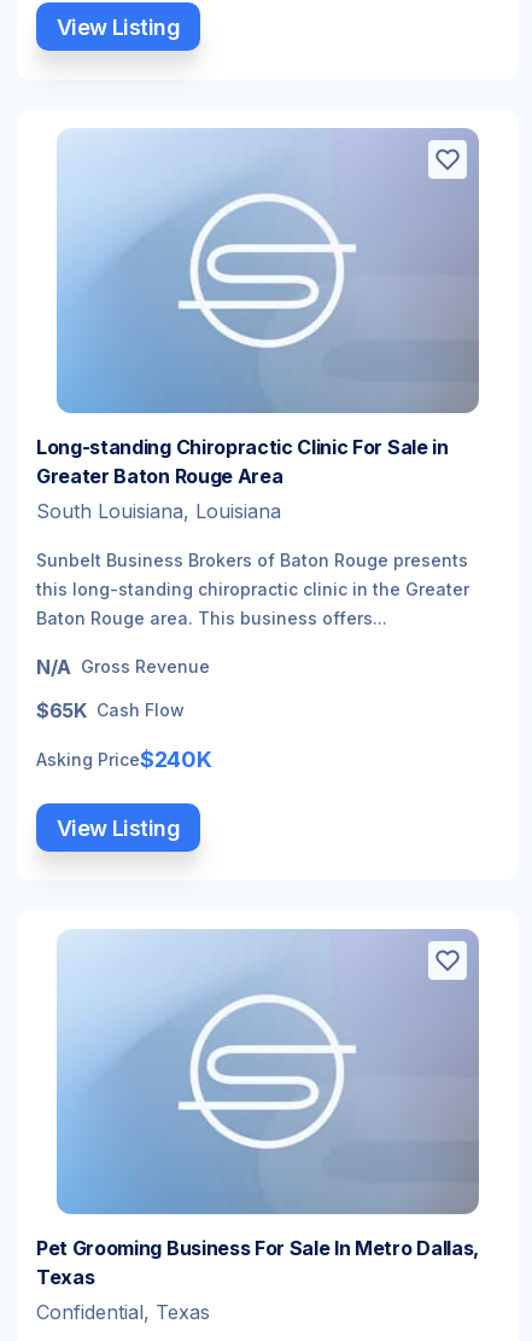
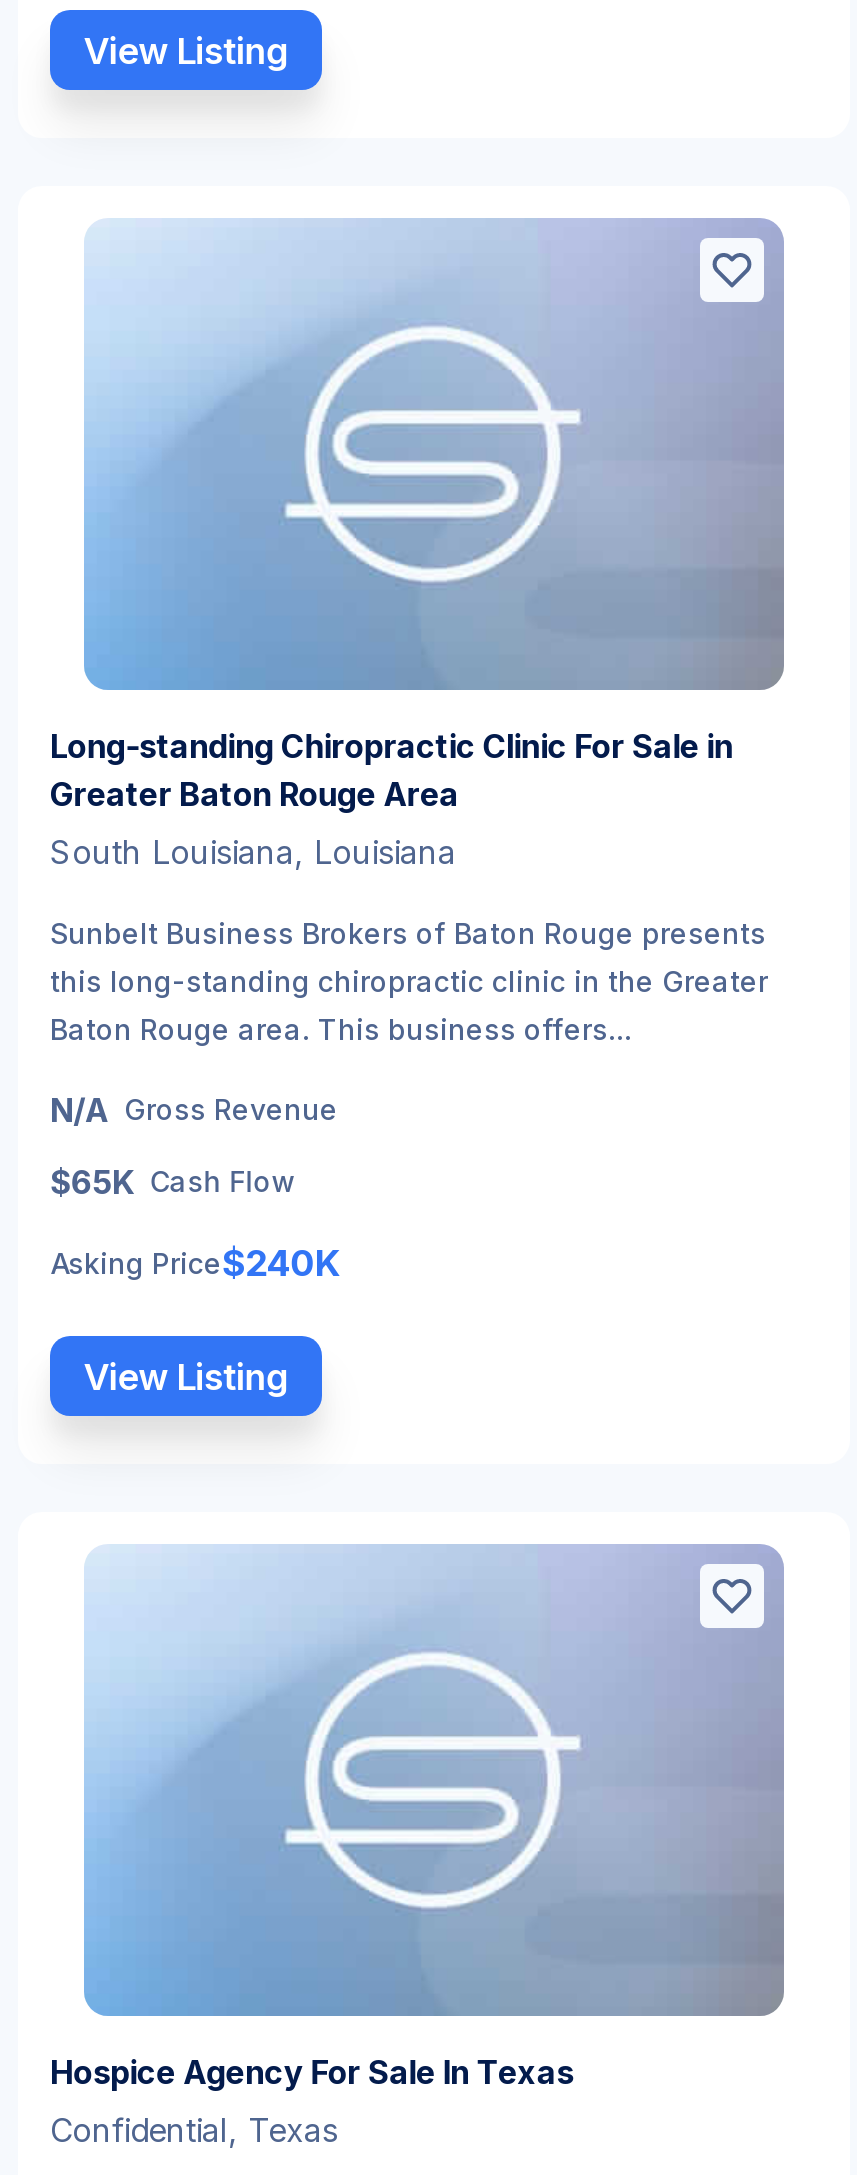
- Pet Grooming Business For Sale In Metro Dallas,
- Texas
+ Hospice Agency For Sale In Texas
